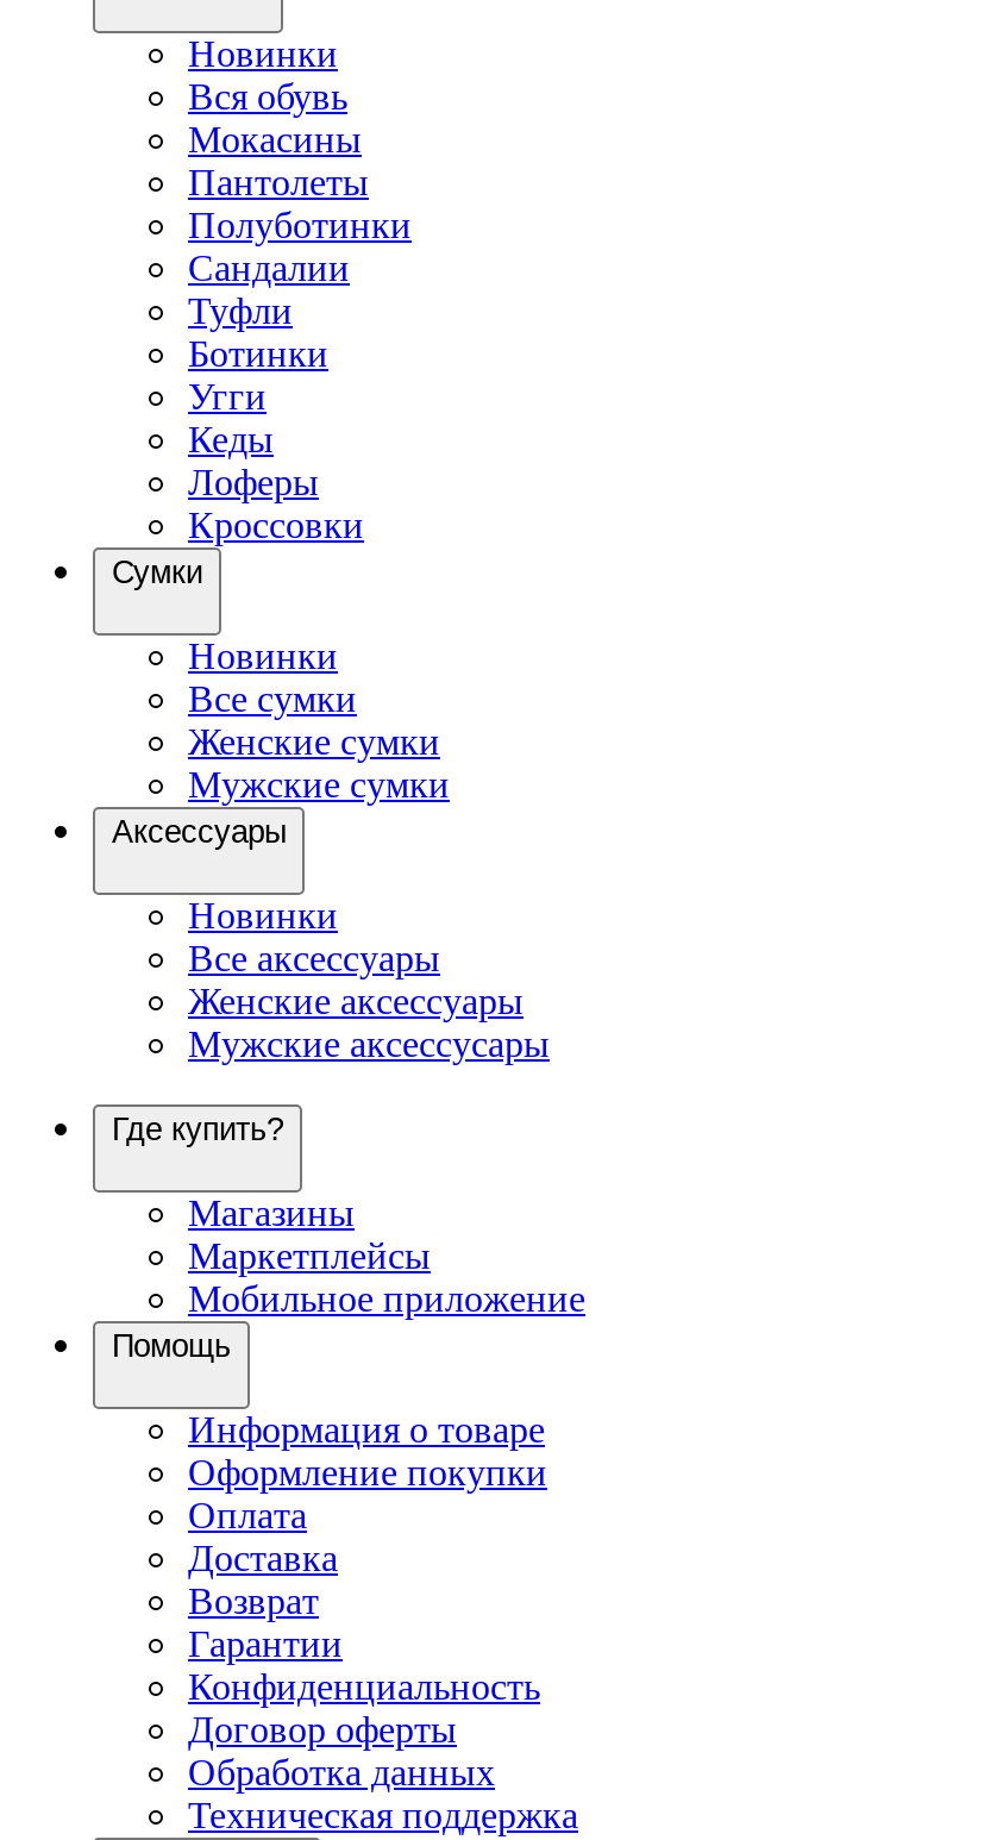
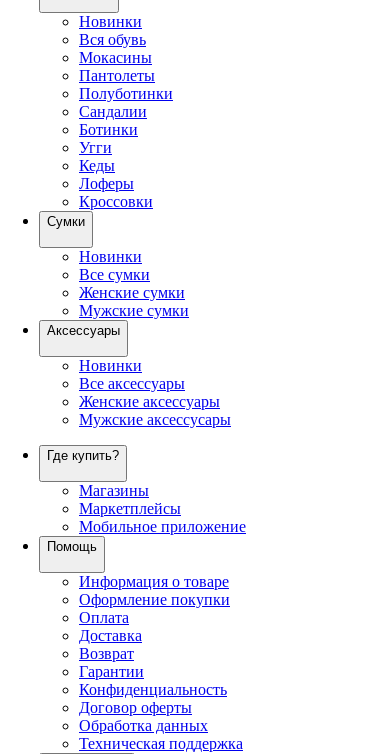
- Туфли
